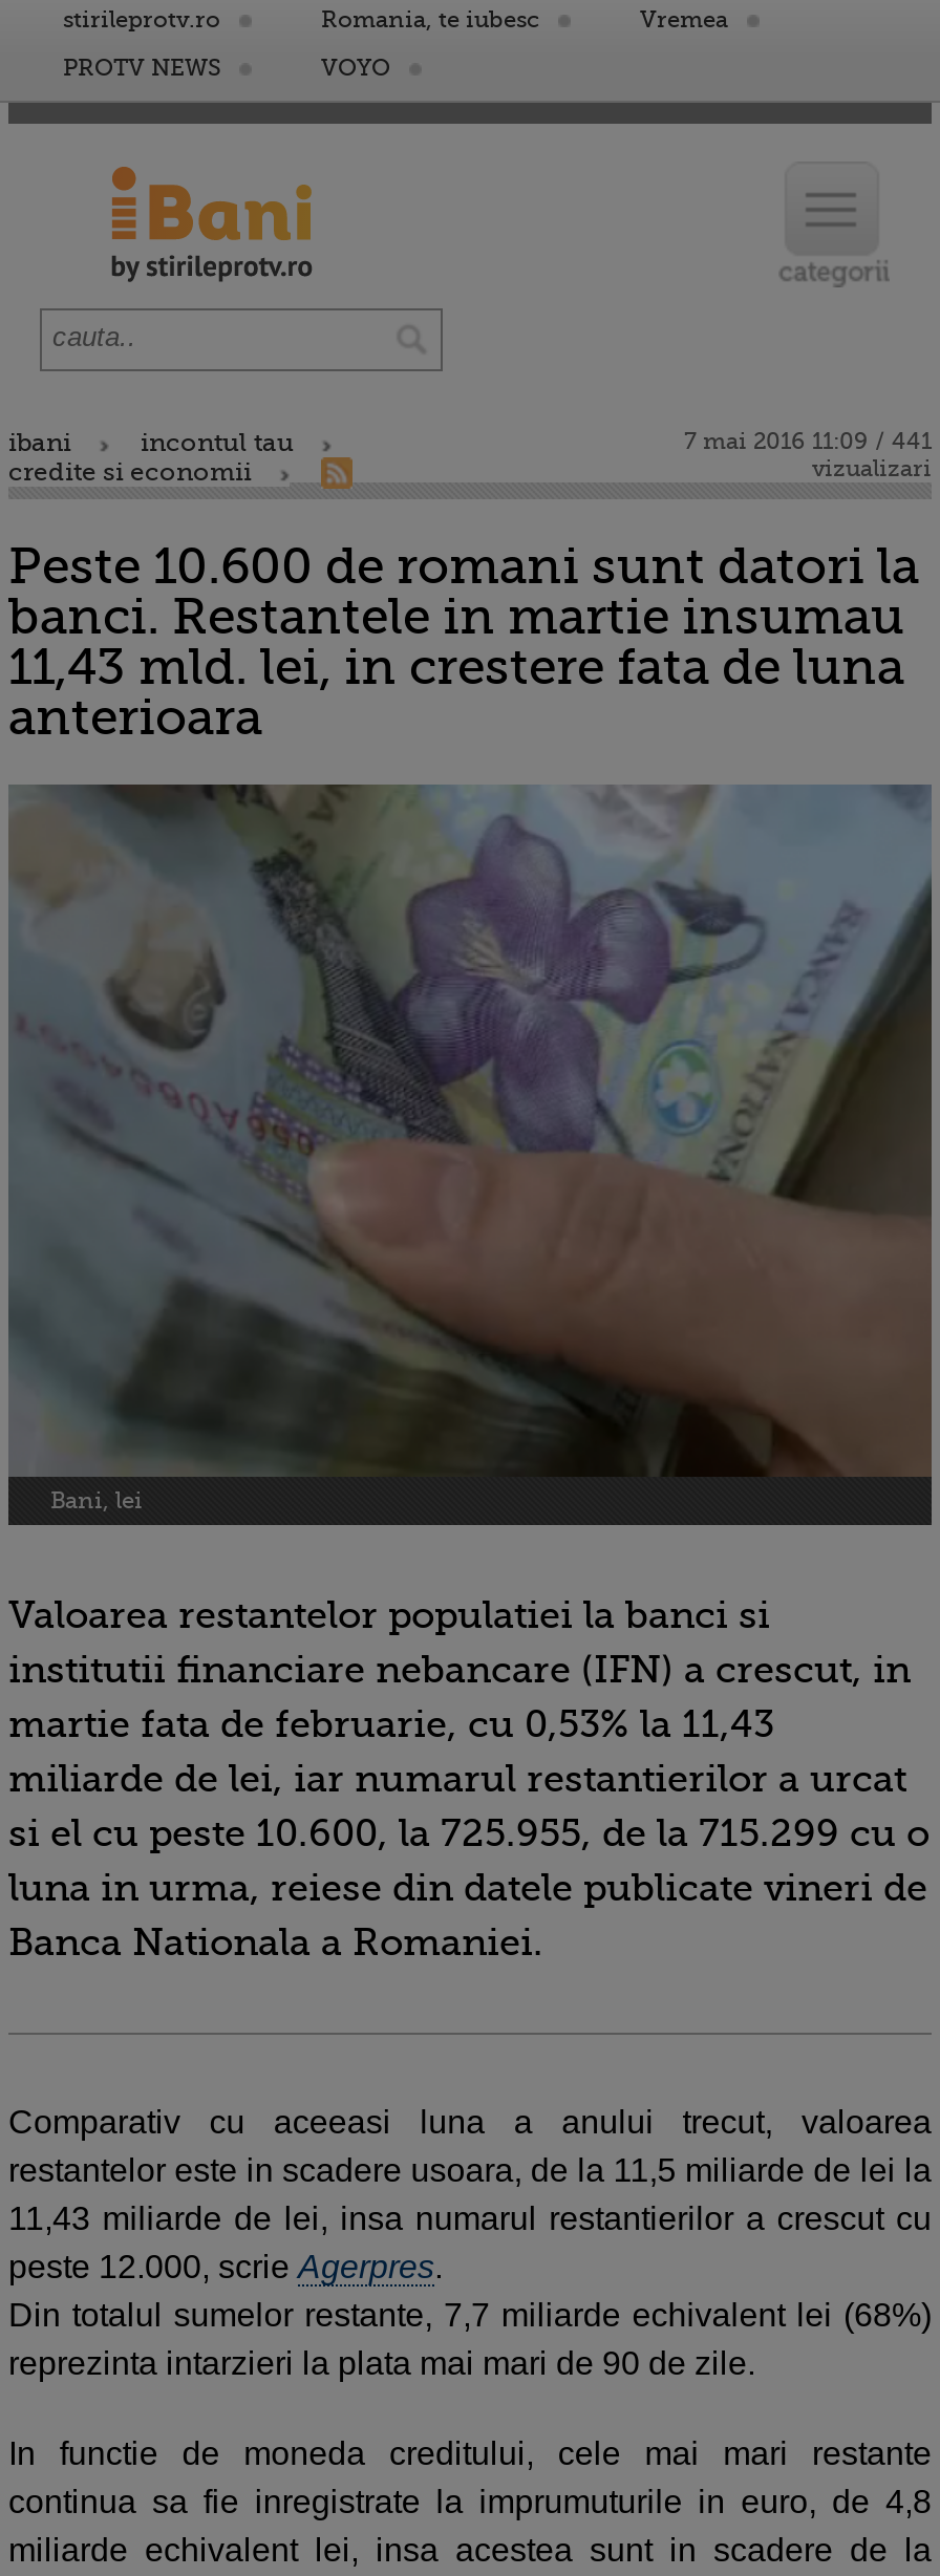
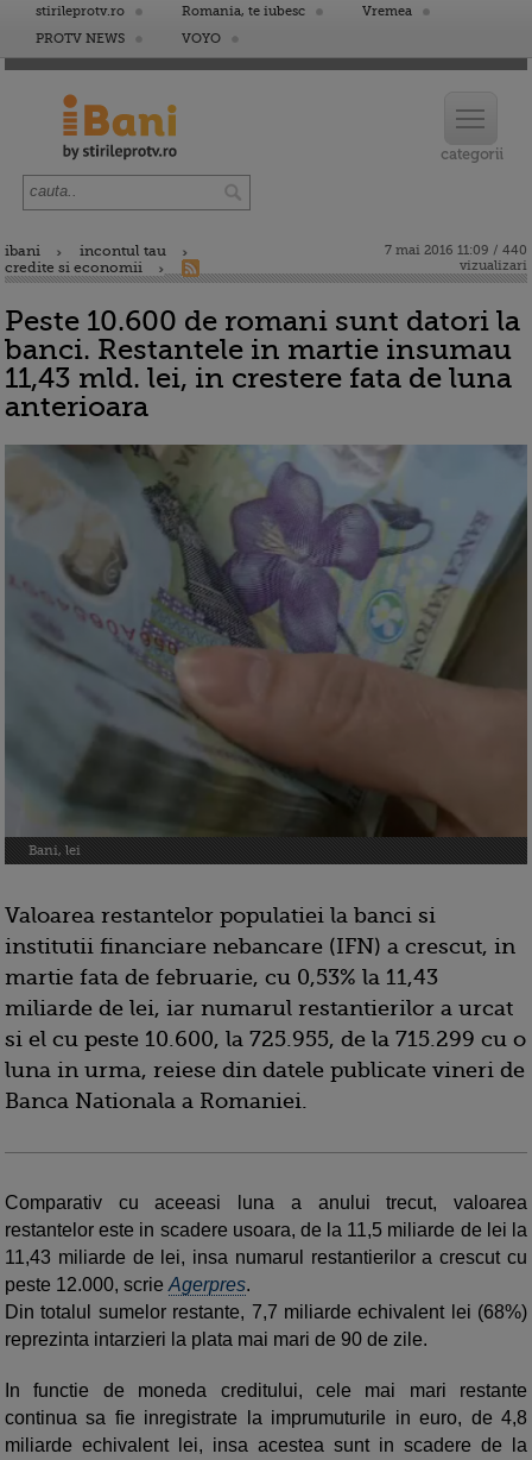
- 7 mai 2016 11:09 / 441
+ 7 mai 2016 11:09 / 440
